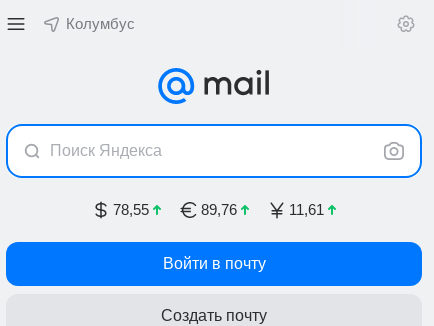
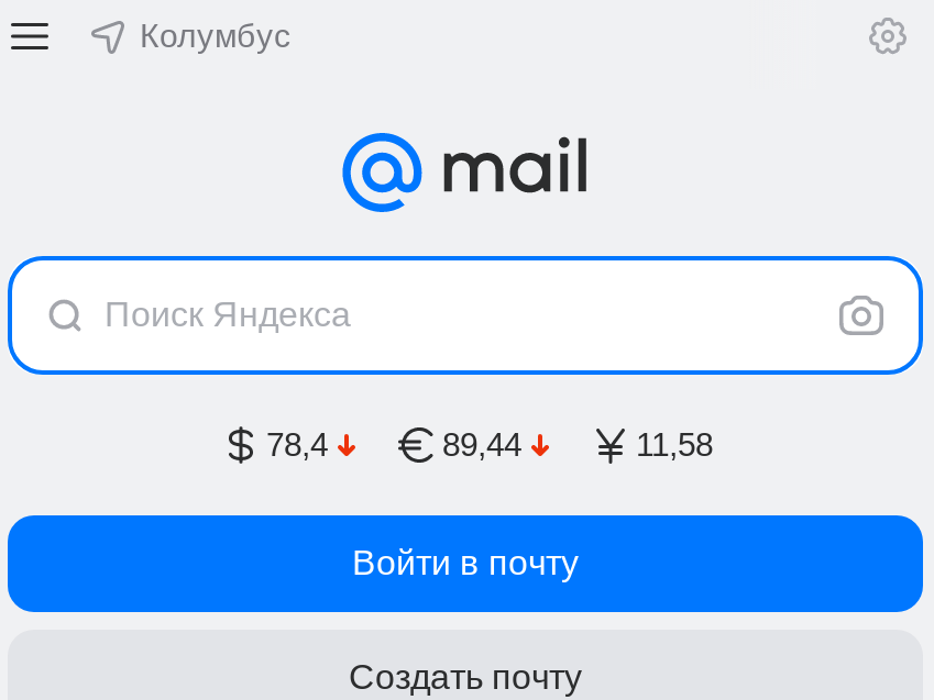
- 78,55
+ 78,4

- 89,76
+ 89,44

- 11,61
+ 11,58
